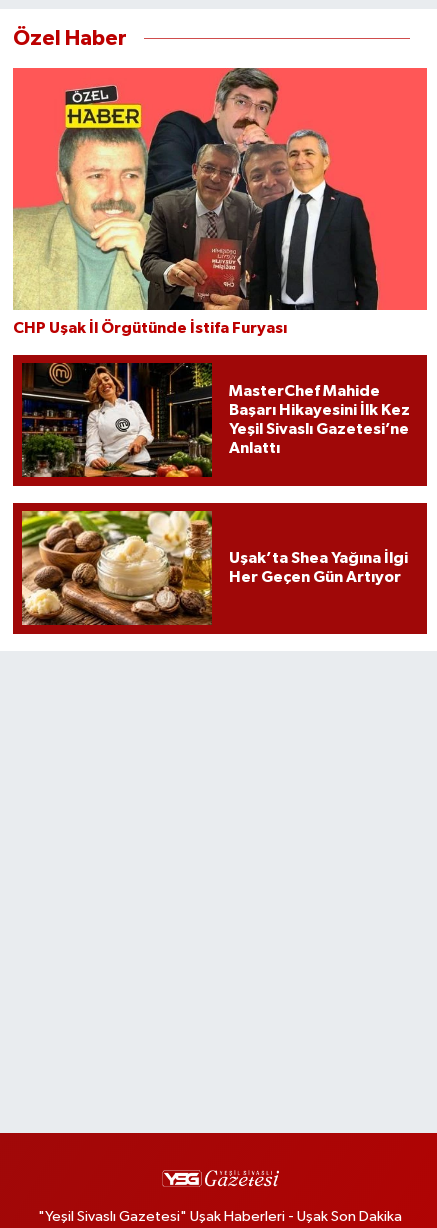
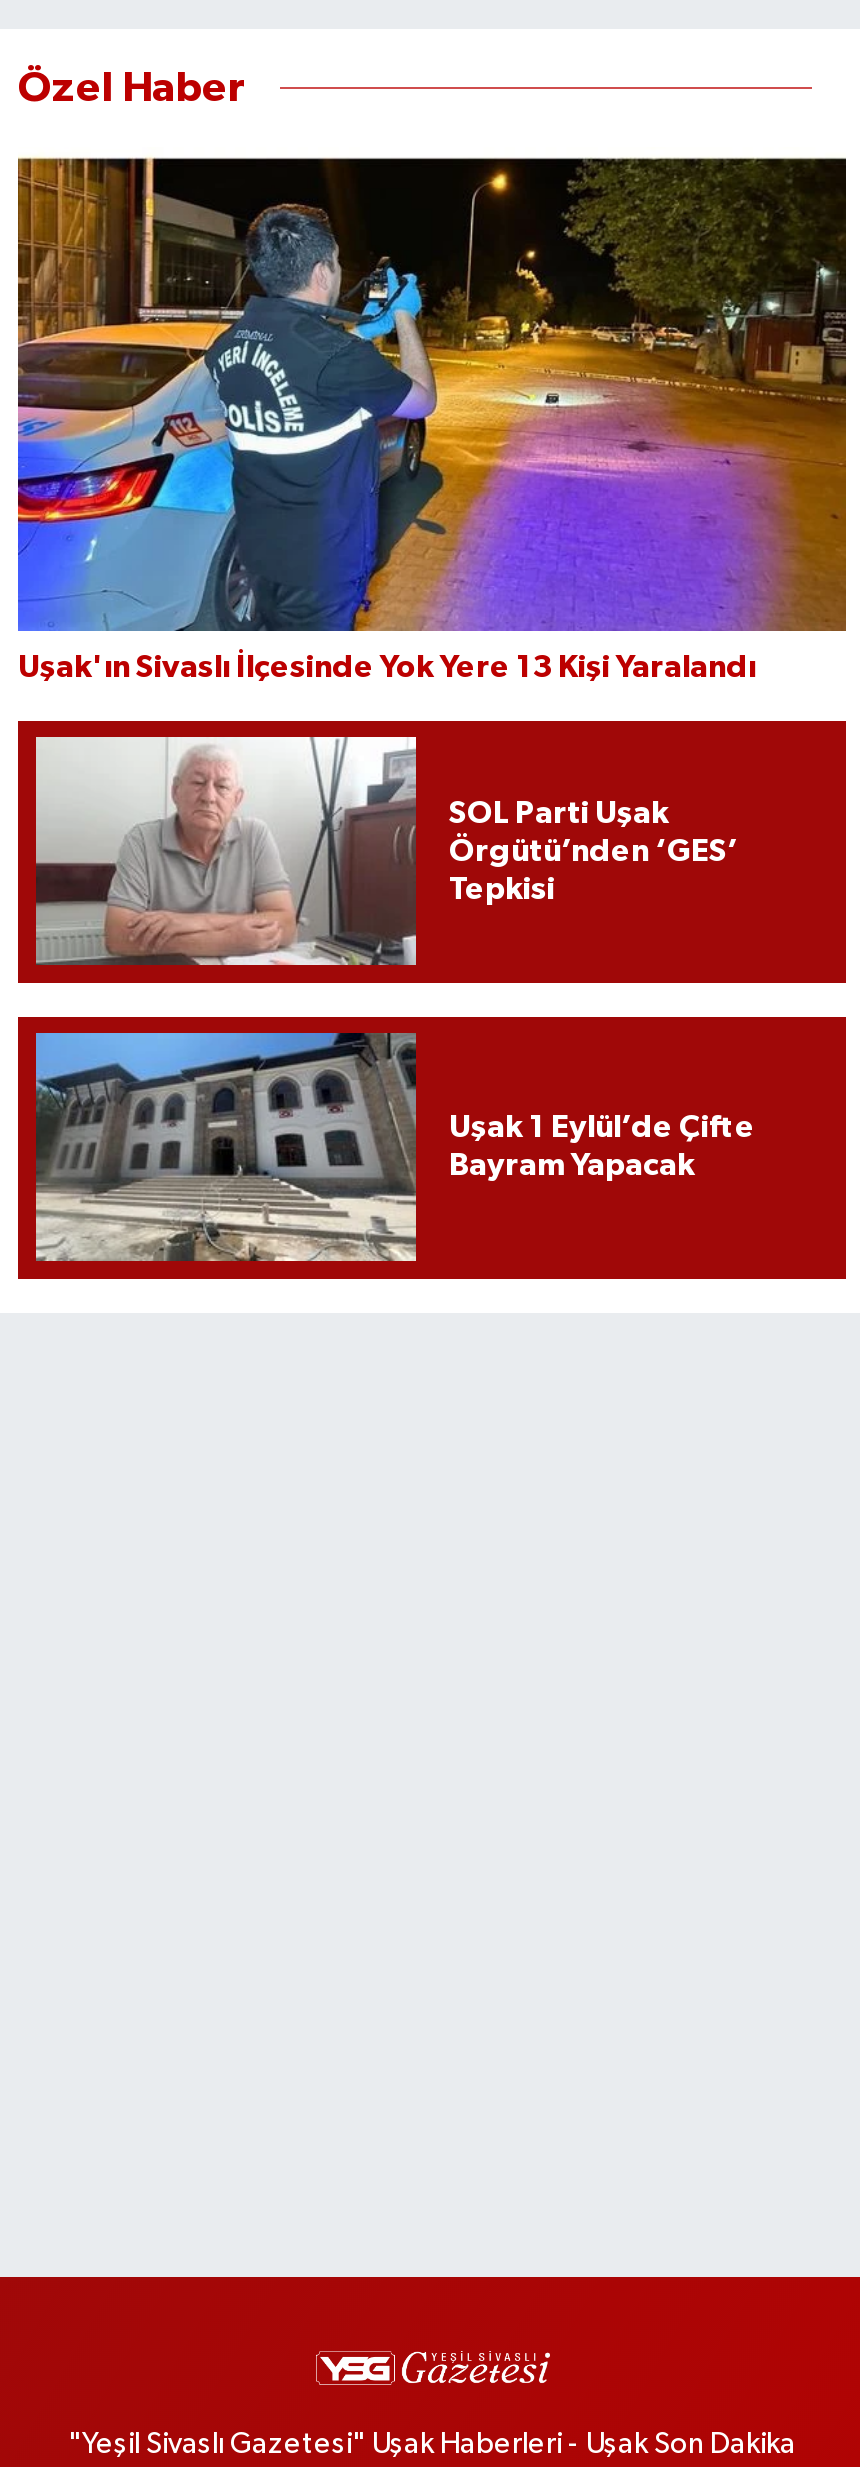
- [image]
- CHP Uşak İl Örgütünde İstifa Furyası
+ [image]
+ Uşak'ın Sivaslı İlçesinde Yok Yere 13 Kişi Yaralandı

- [image]
- MasterChef Mahide
- Başarı Hikayesini İlk Kez
- Yeşil Sivaslı Gazetesi’ne
- Anlattı
+ [image]
+ SOL Parti Uşak
+ Örgütü’nden ‘GES’
+ Tepkisi

- [image]
- Uşak’ta Shea Yağına İlgi
- Her Geçen Gün Artıyor
+ [image]
+ Uşak 1 Eylül’de Çifte
+ Bayram Yapacak
